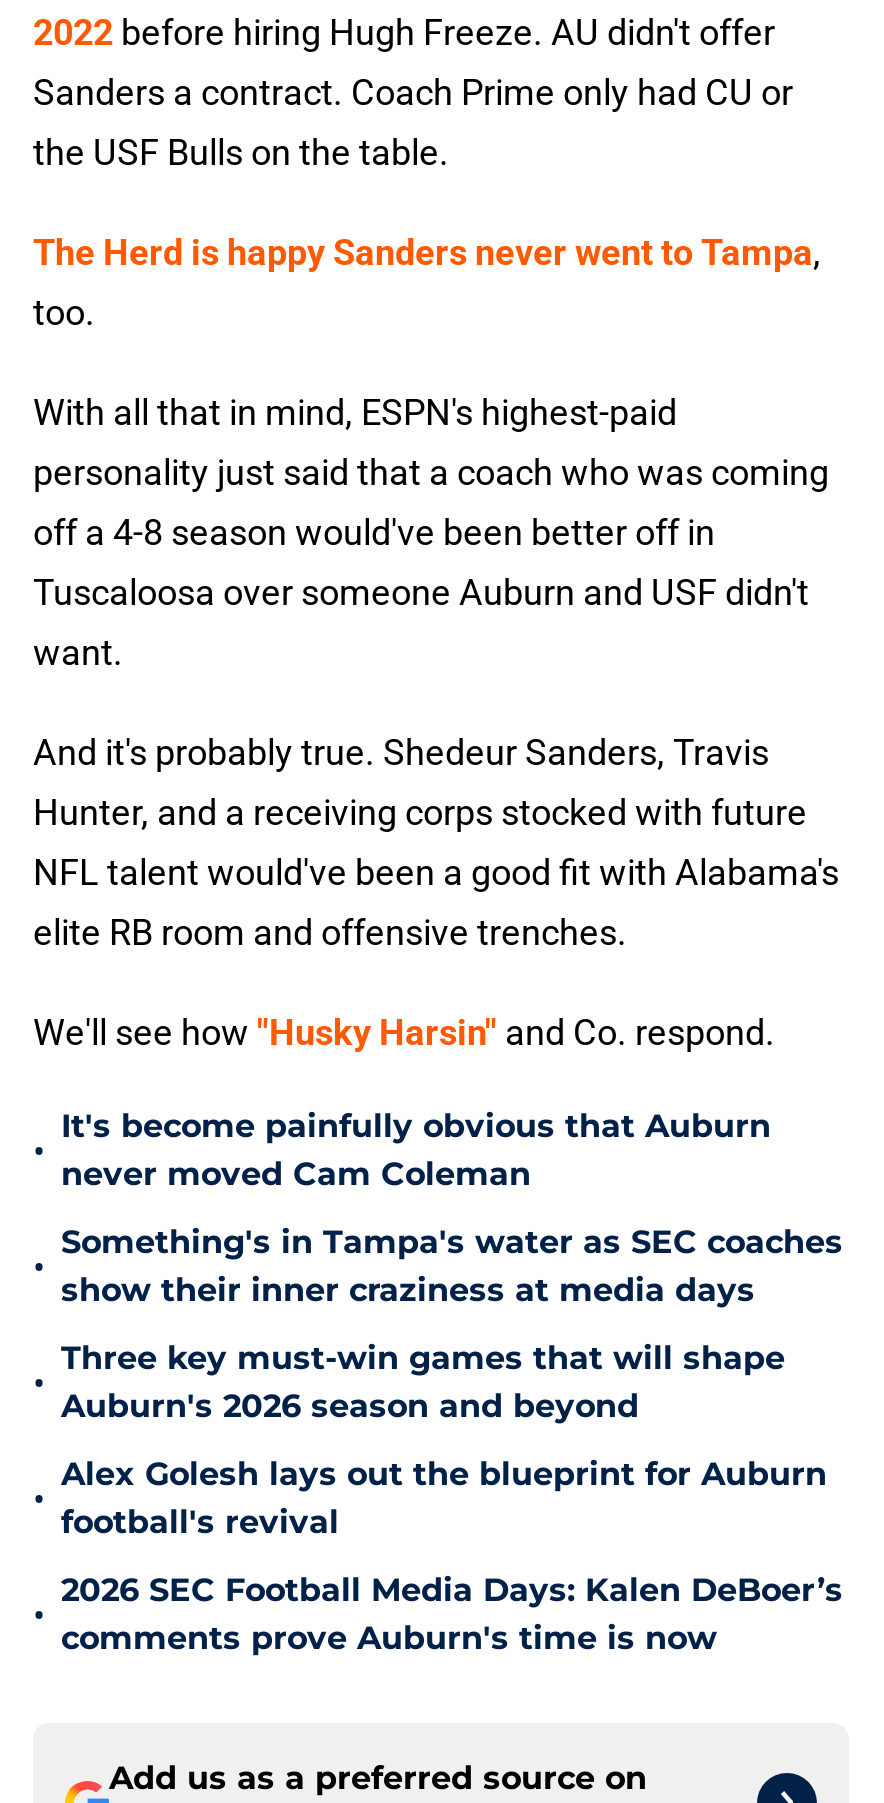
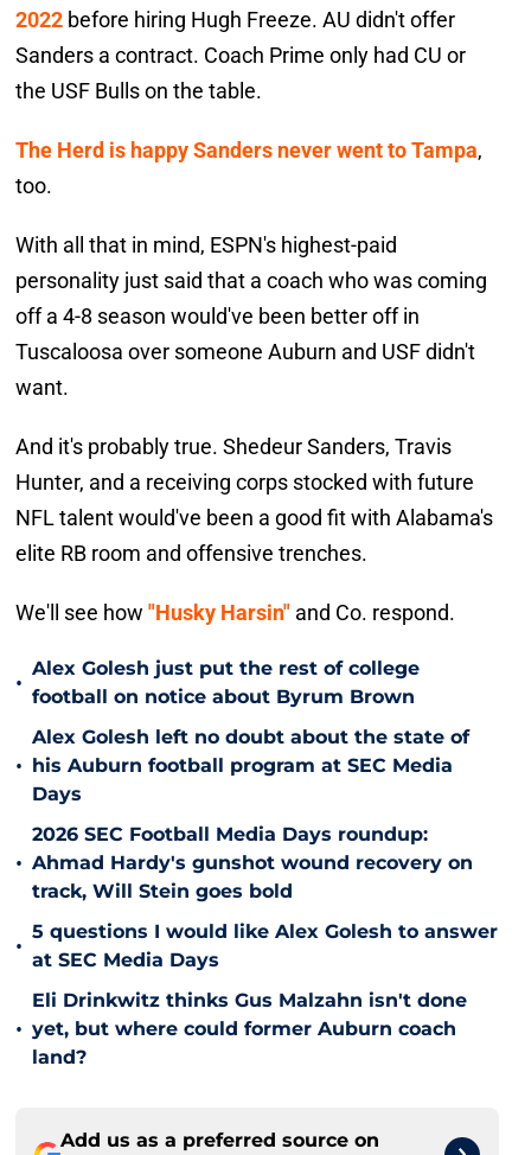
- It's become painfully obvious that Auburn
- never moved Cam Coleman
+ Alex Golesh just put the rest of college
+ football on notice about Byrum Brown

- Something's in Tampa's water as SEC coaches
- show their inner craziness at media days
+ Alex Golesh left no doubt about the state of
+ his Auburn football program at SEC Media
+ Days

- Three key must-win games that will shape
- Auburn's 2026 season and beyond
+ 2026 SEC Football Media Days roundup:
+ Ahmad Hardy's gunshot wound recovery on
+ track, Will Stein goes bold

- Alex Golesh lays out the blueprint for Auburn
- football's revival
+ 5 questions I would like Alex Golesh to answer
+ at SEC Media Days

- 2026 SEC Football Media Days: Kalen DeBoer’s
- comments prove Auburn's time is now
+ Eli Drinkwitz thinks Gus Malzahn isn't done
+ yet, but where could former Auburn coach
+ land?
